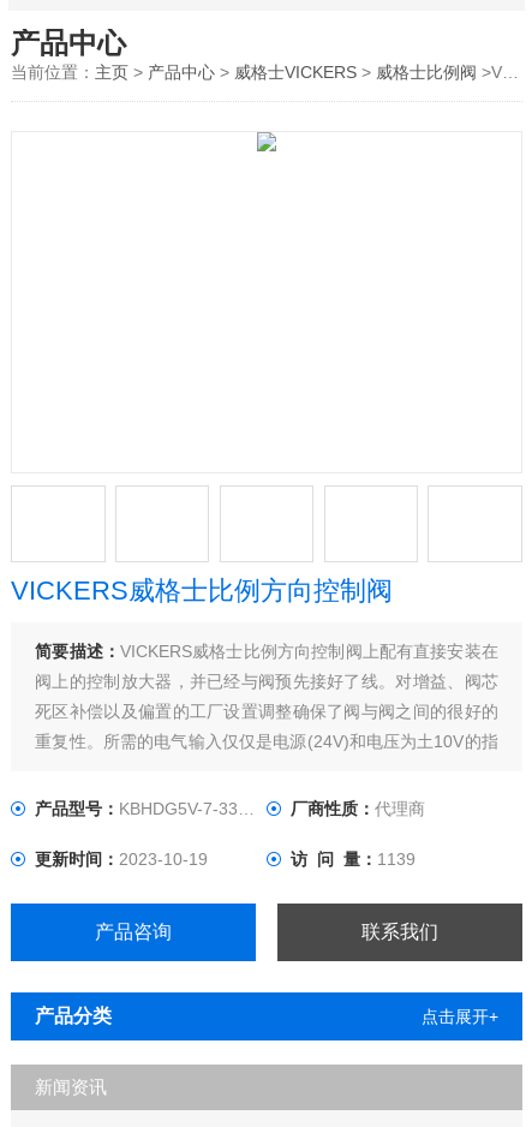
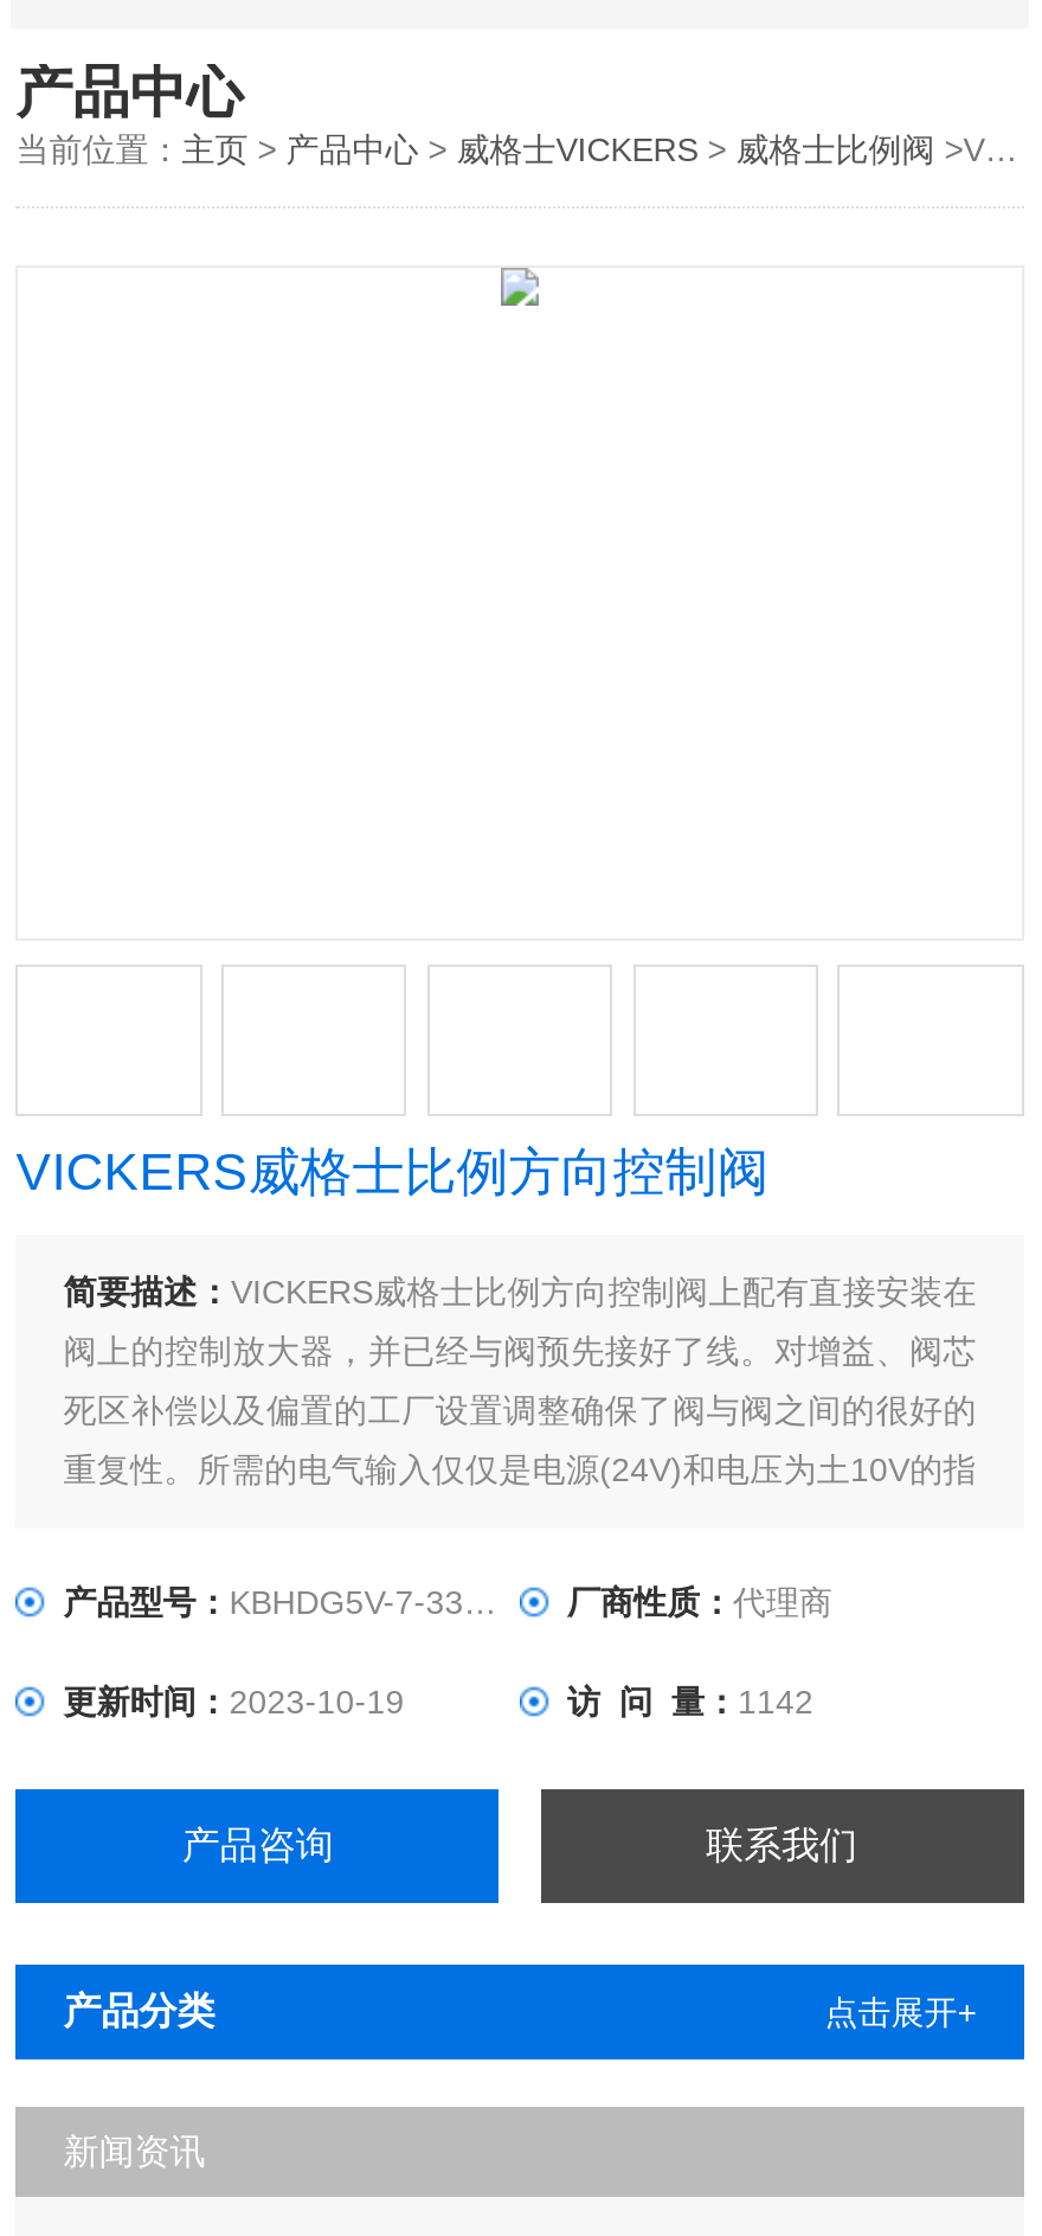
- 访 问 量：1139
+ 访 问 量：1142
